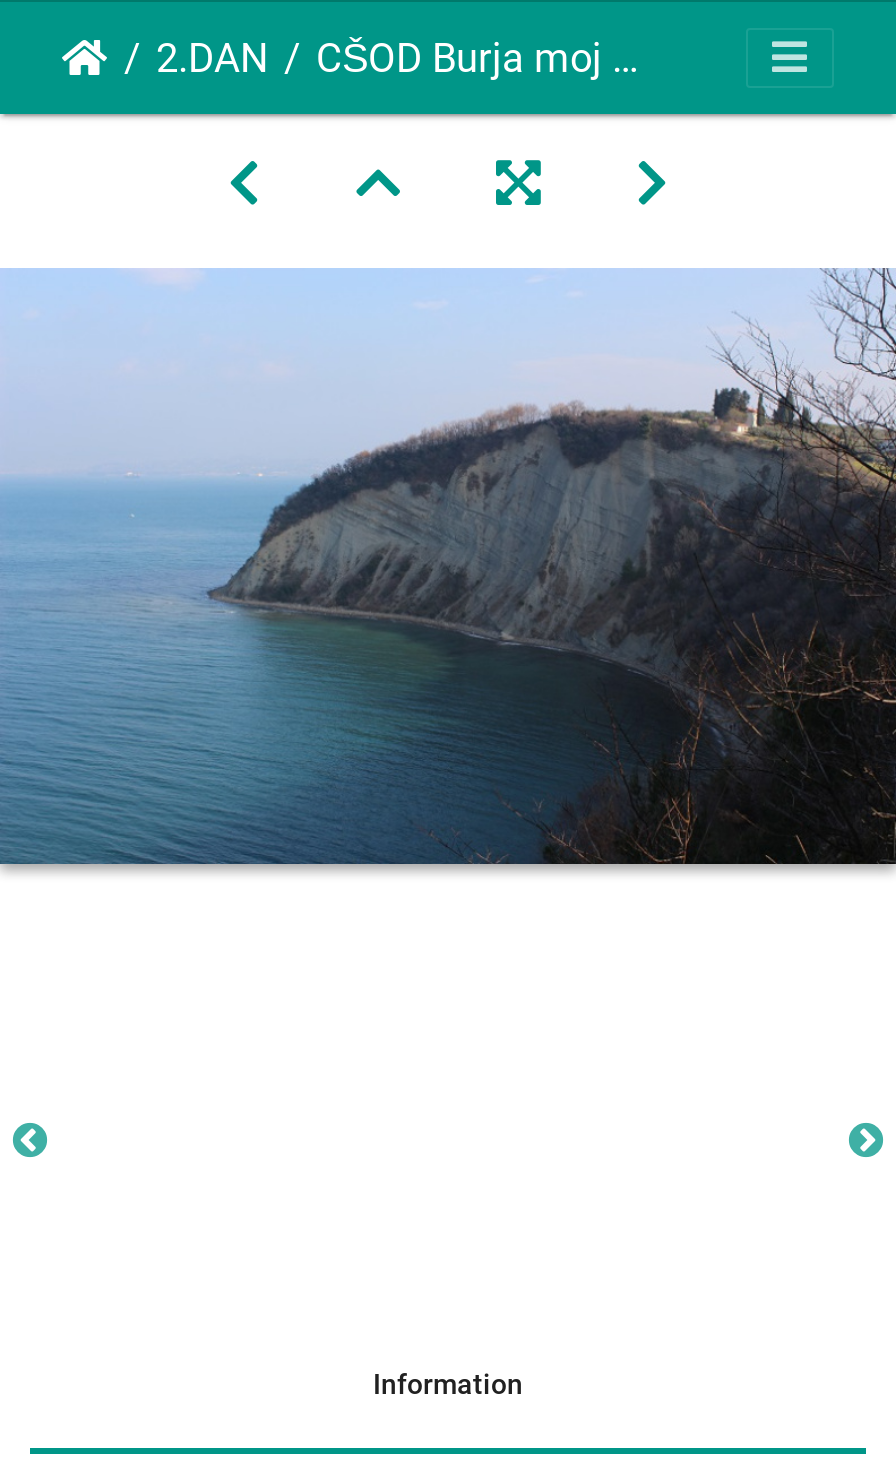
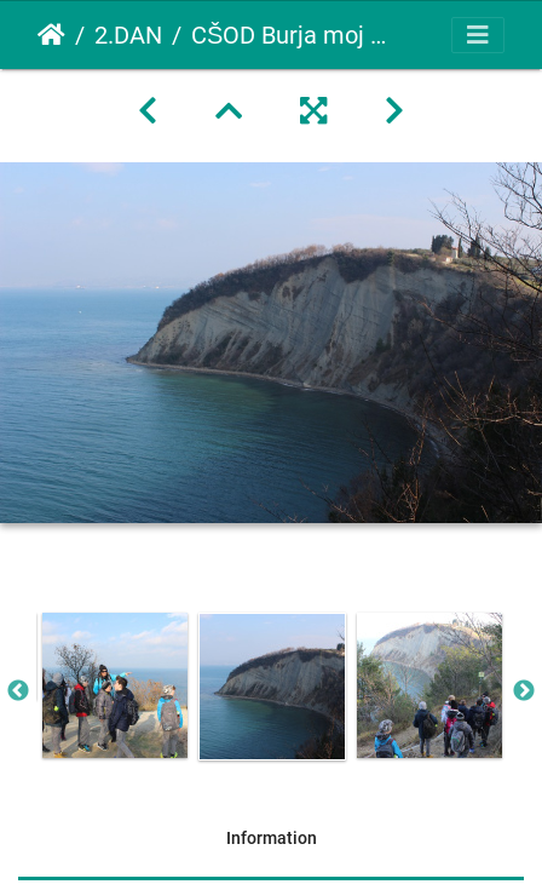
+ [image]

+ [image]

+ [image]
